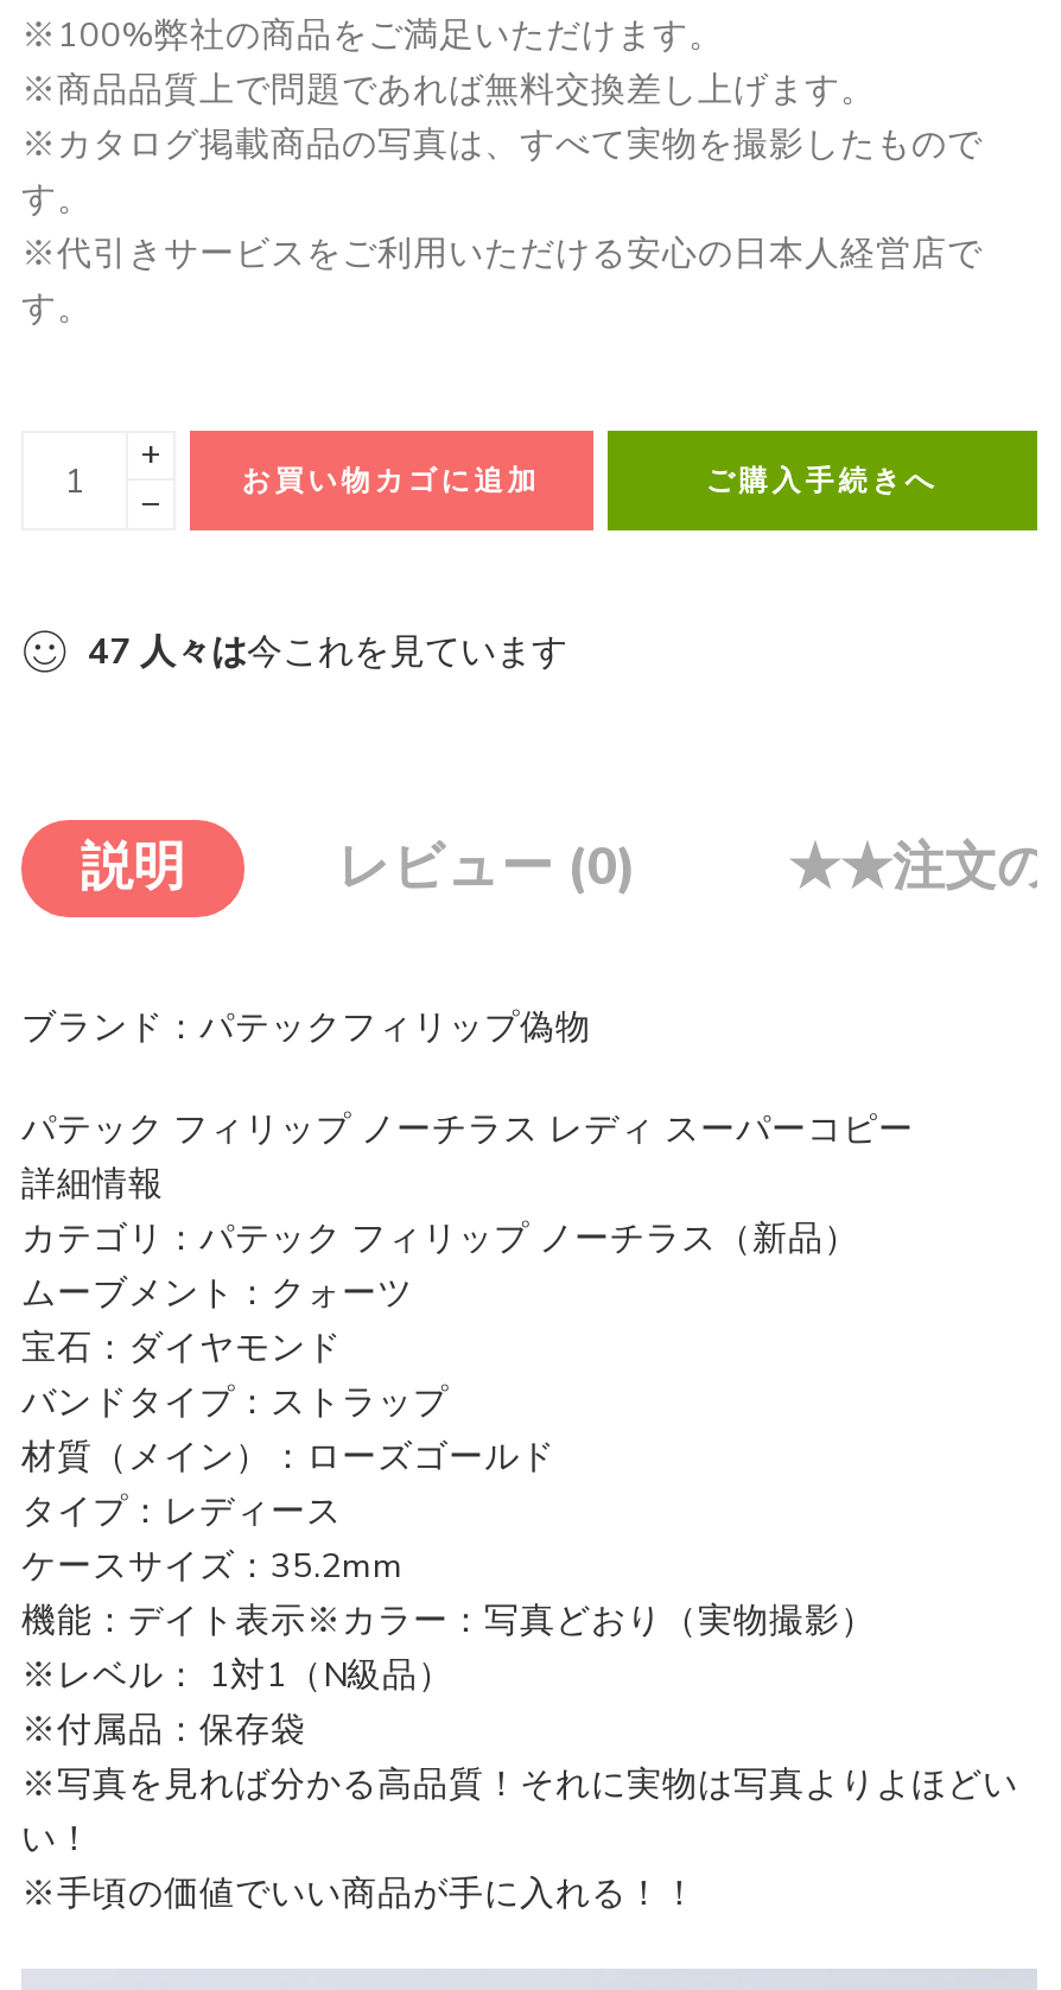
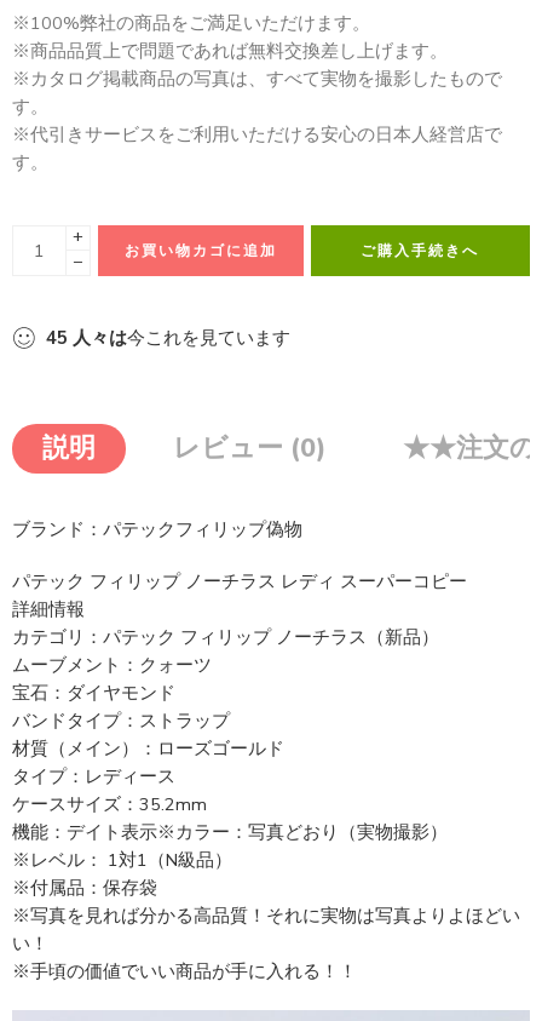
- 47 人々は今これを見ています
+ 45 人々は今これを見ています
